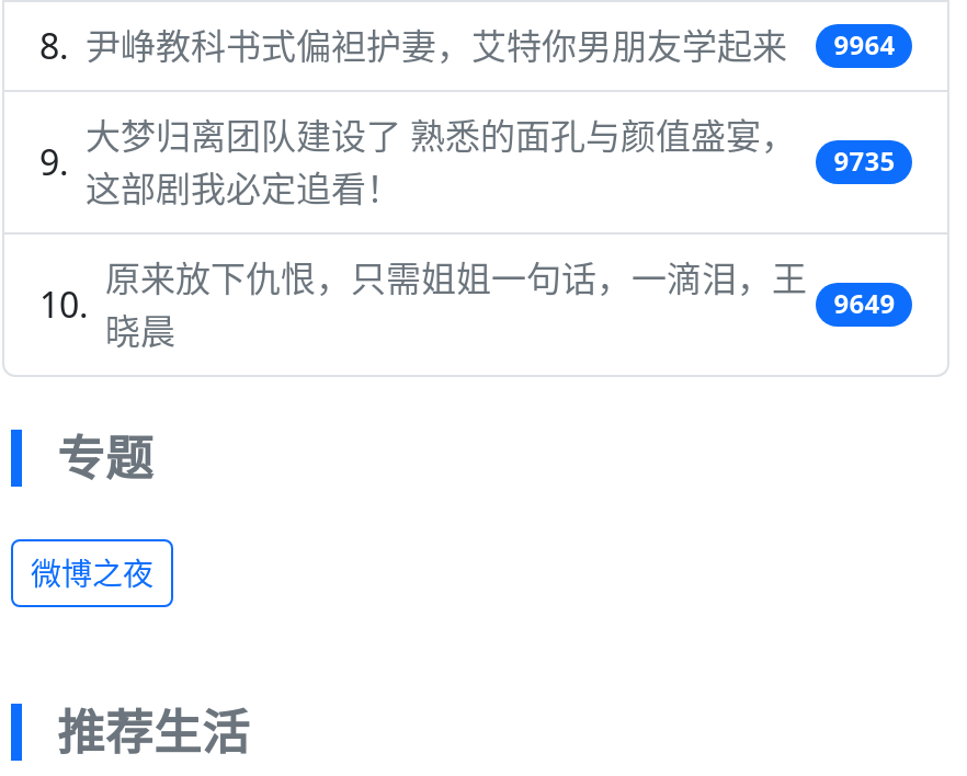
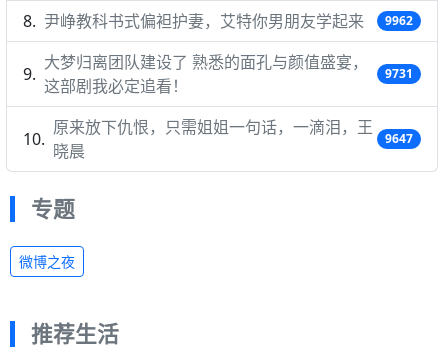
- 尹峥教科书式偏袒护妻，艾特你男朋友学起来 9964
+ 尹峥教科书式偏袒护妻，艾特你男朋友学起来 9962

- 9735
+ 9731

- 9649
+ 9647
